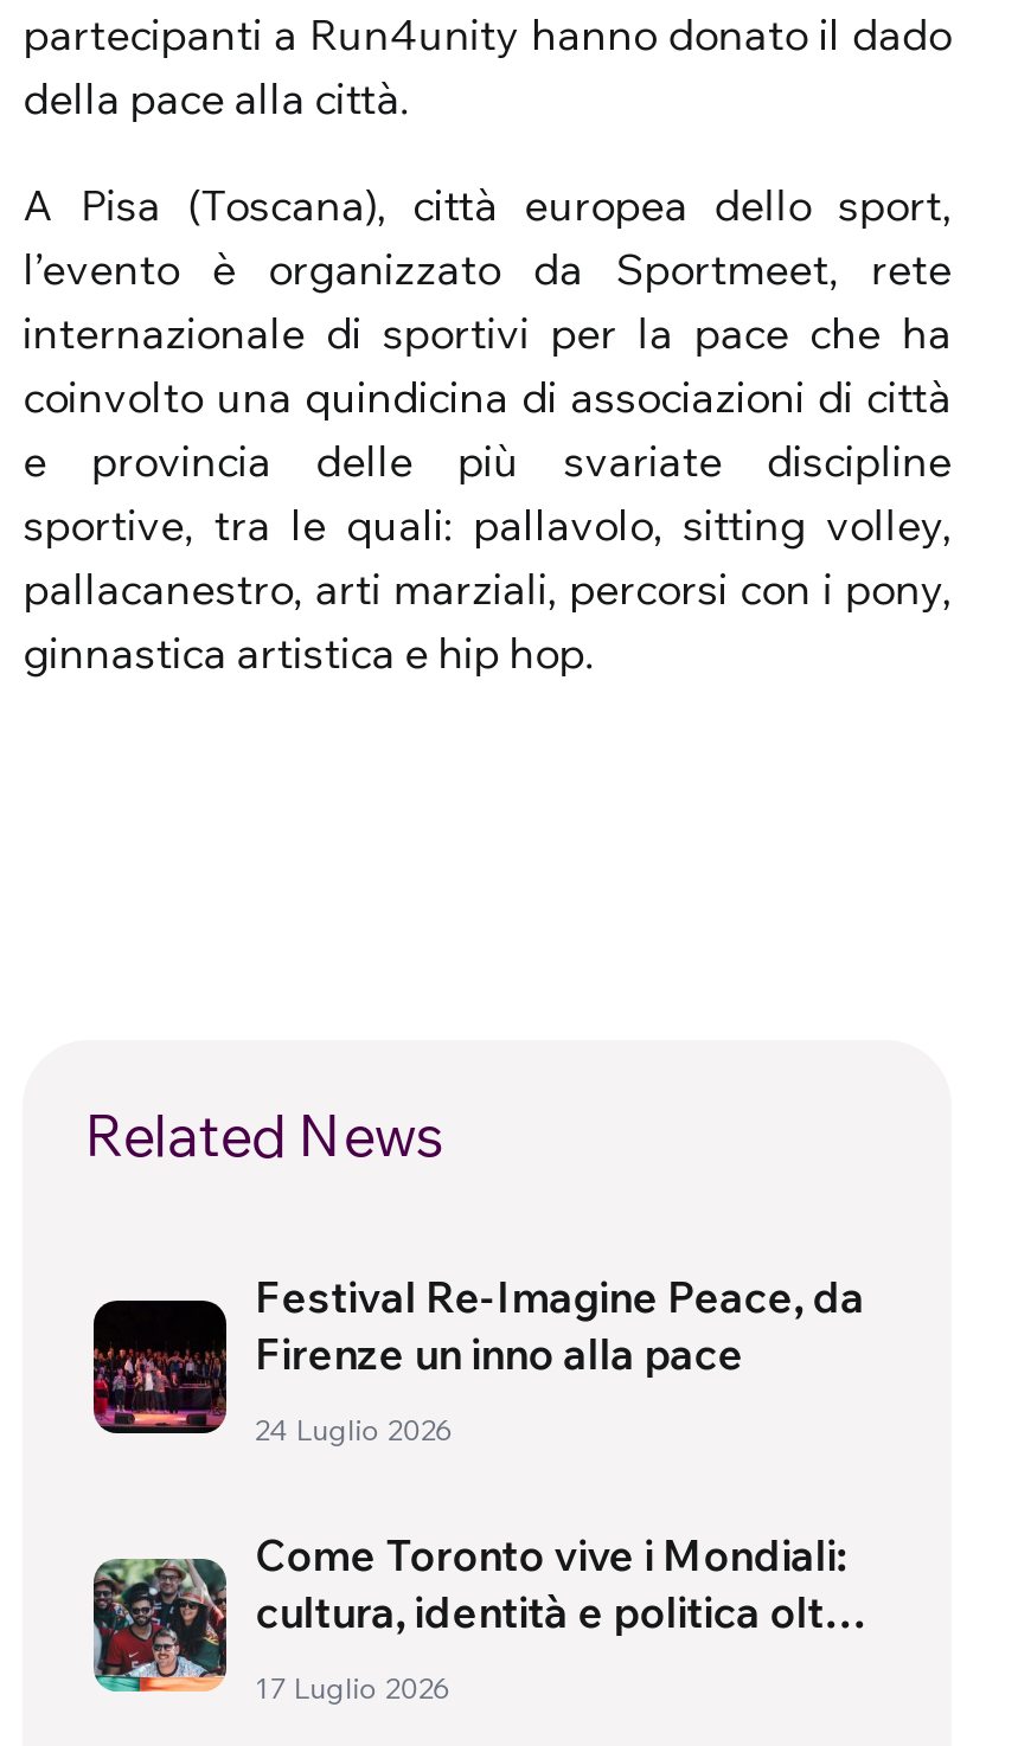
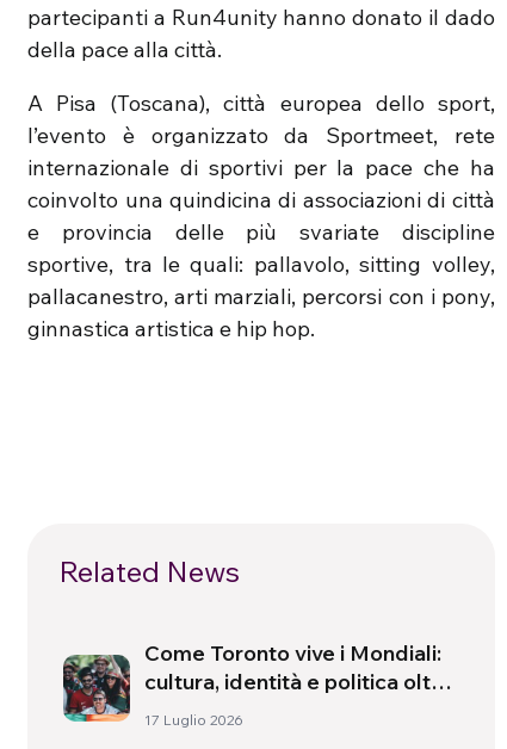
- [image]
- Festival Re-Imagine Peace, da
- Firenze un inno alla pace
- 24 Luglio 2026
